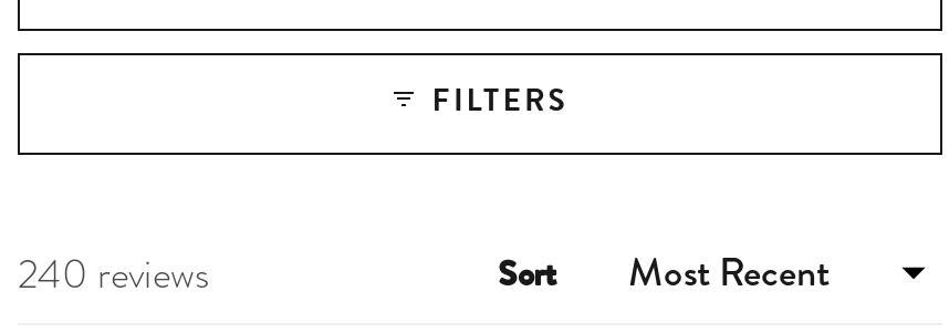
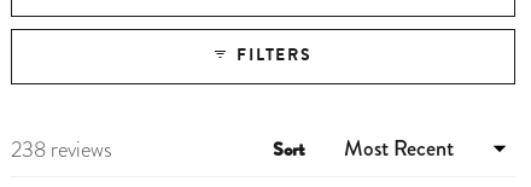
- 240 reviews
+ 238 reviews
